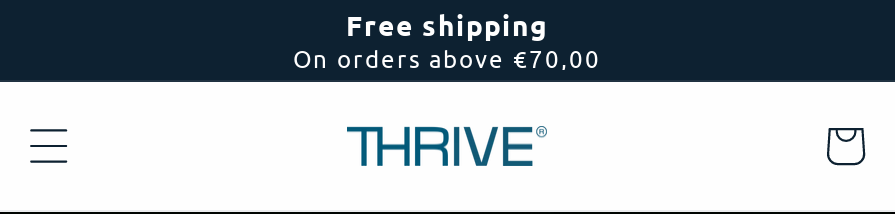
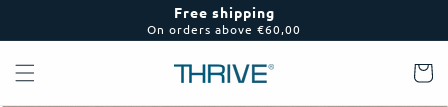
- On orders above €70,00
+ On orders above €60,00
